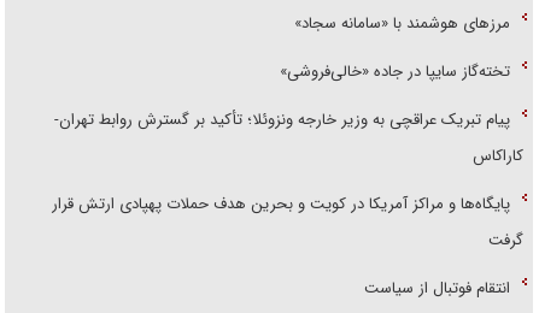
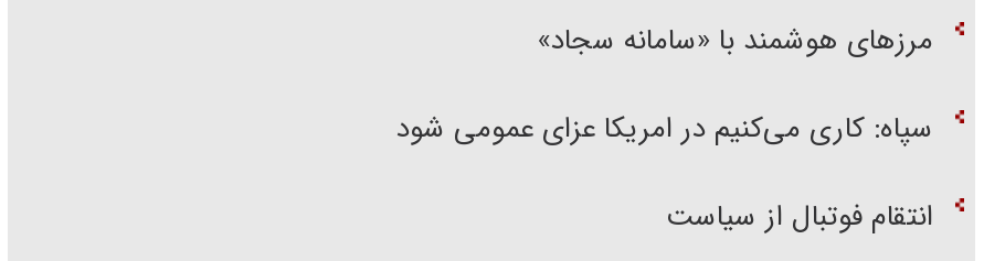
- تخته‌گاز سایپا در جاده «خالی‌فروشی»
- پیام تبریک عراقچی به وزیر خارجه ونزوئلا؛ تأکید بر گسترش روابط تهران-
- کاراکاس
- پایگاه‌ها و مراکز آمریکا در کویت و بحرین هدف حملات پهپادی ارتش قرار
- گرفت
+ سپاه: کاری می‌کنیم در امریکا عزای عمومی شود
